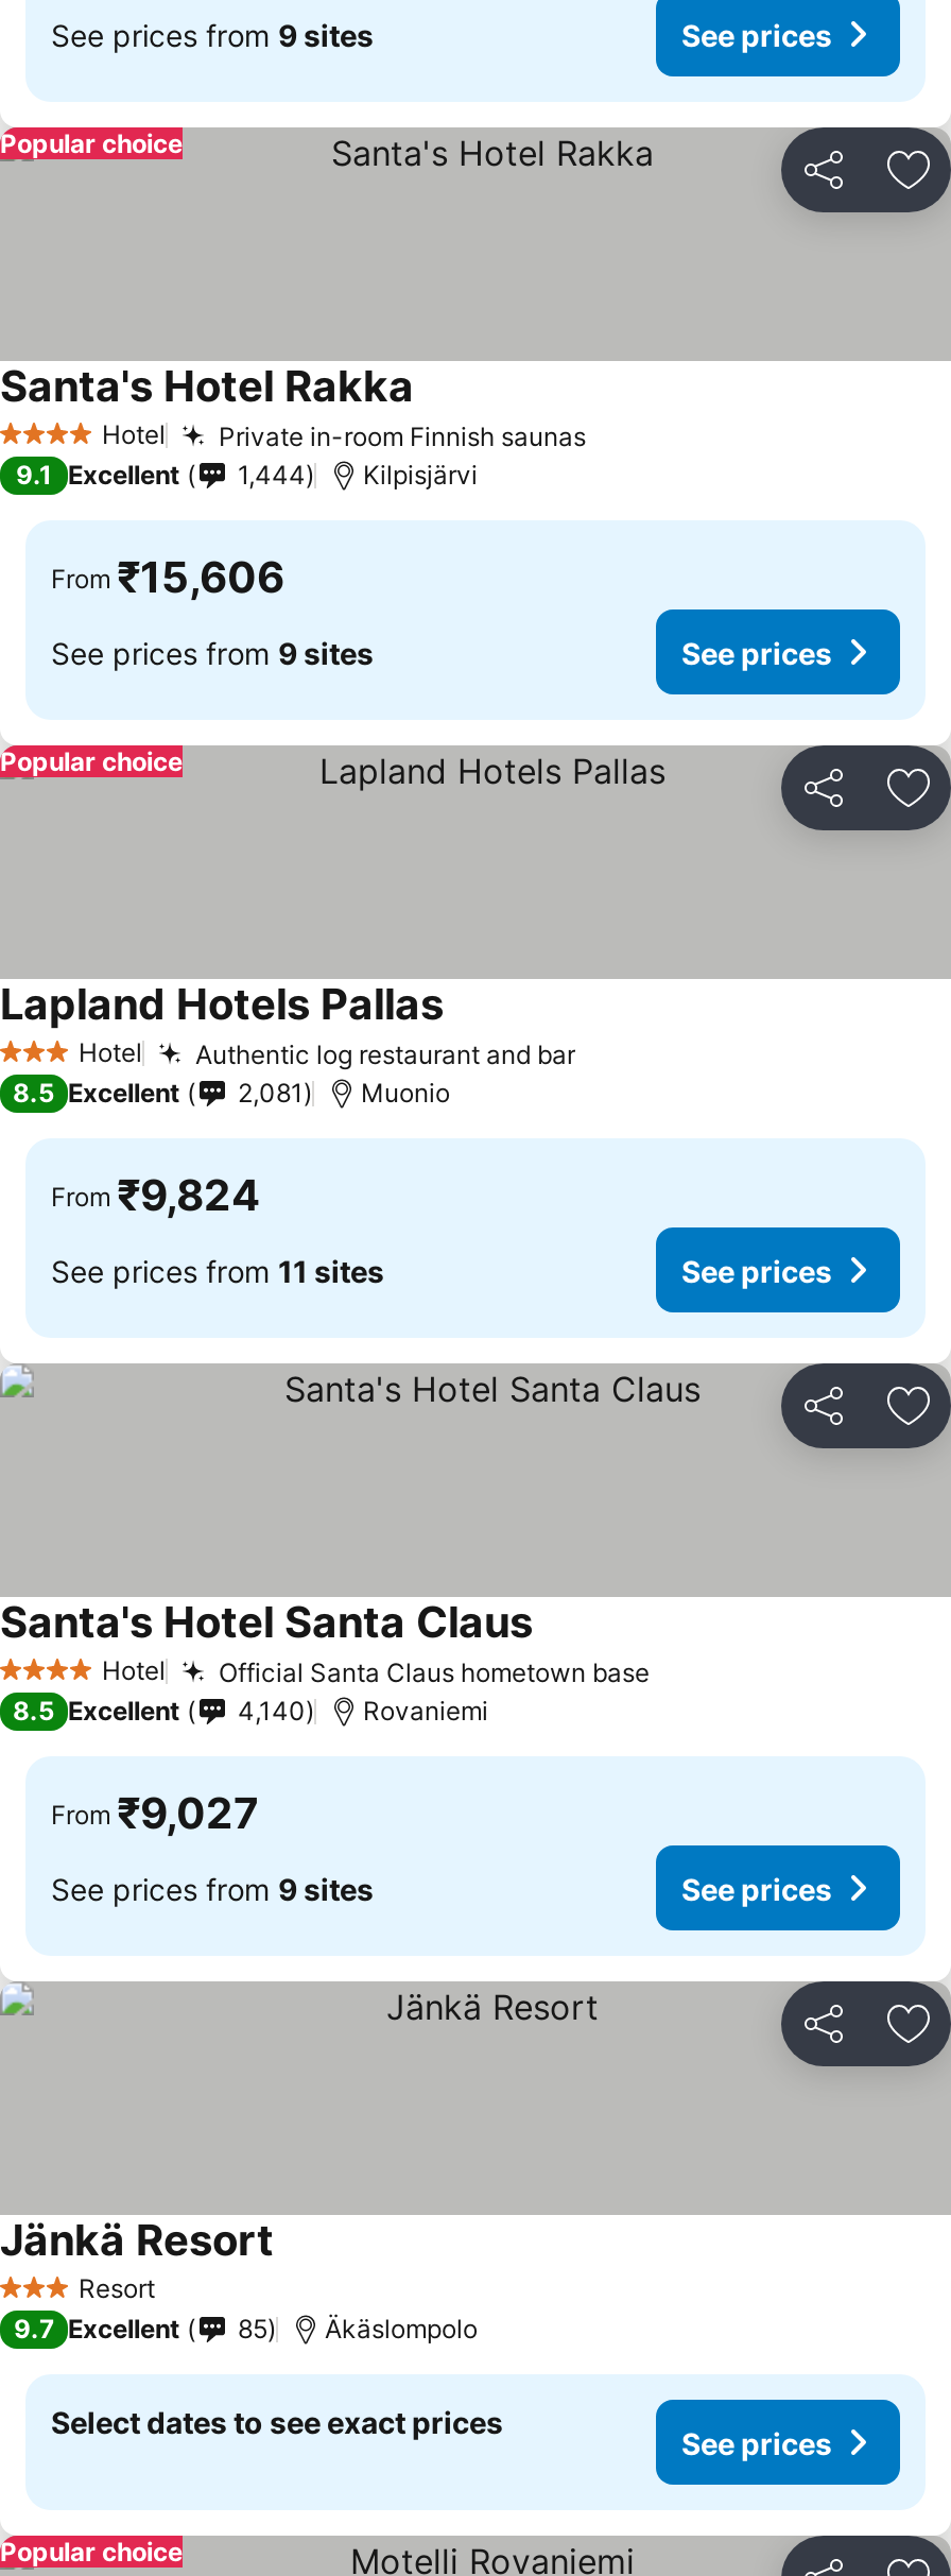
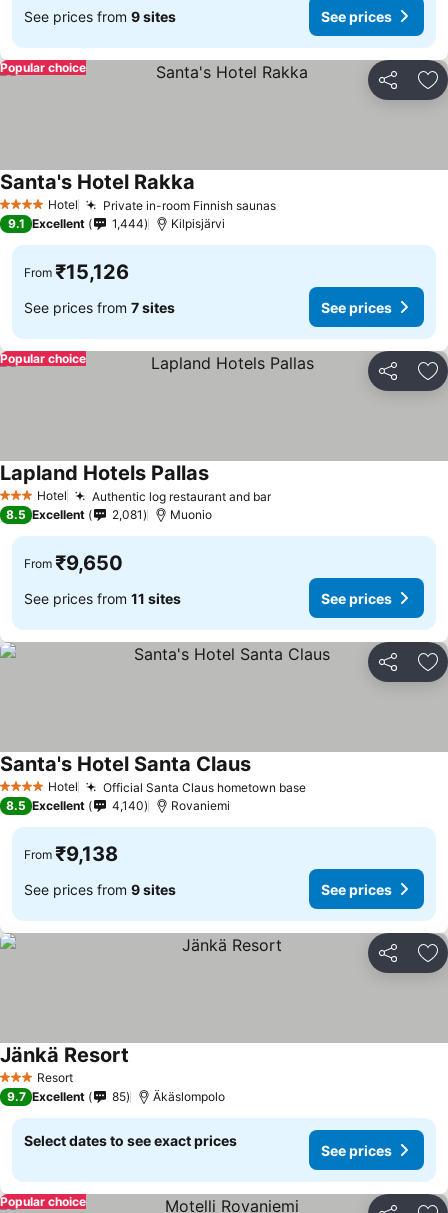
- From ₹15,606
+ From ₹15,126

- See prices from 9 sites
+ See prices from 7 sites

- From ₹9,824
+ From ₹9,650

- From ₹9,027
+ From ₹9,138
